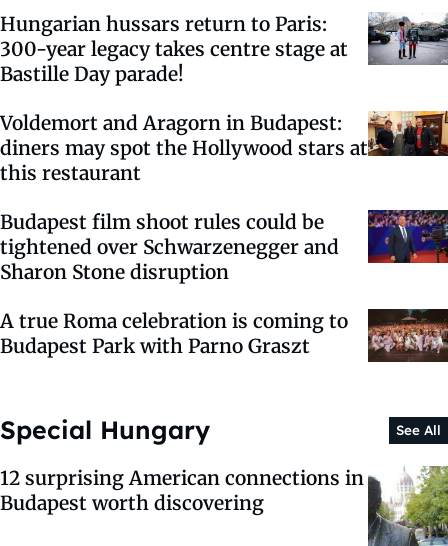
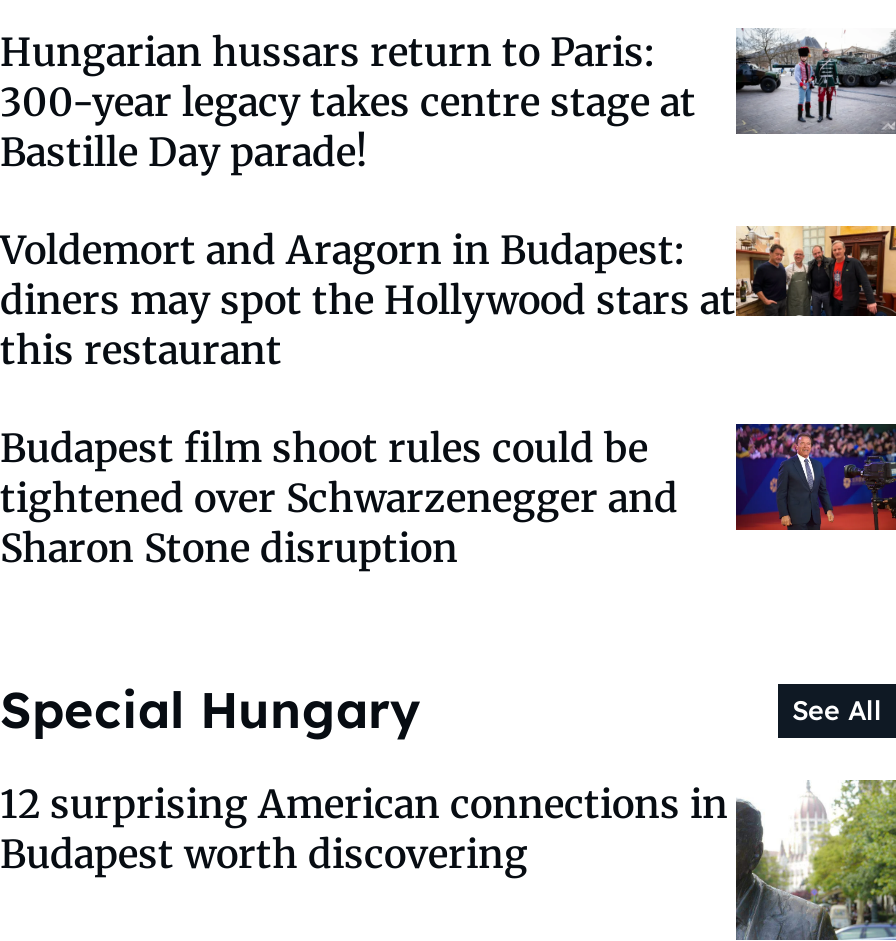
- [image]
- A true Roma celebration is coming to
- Budapest Park with Parno Graszt
